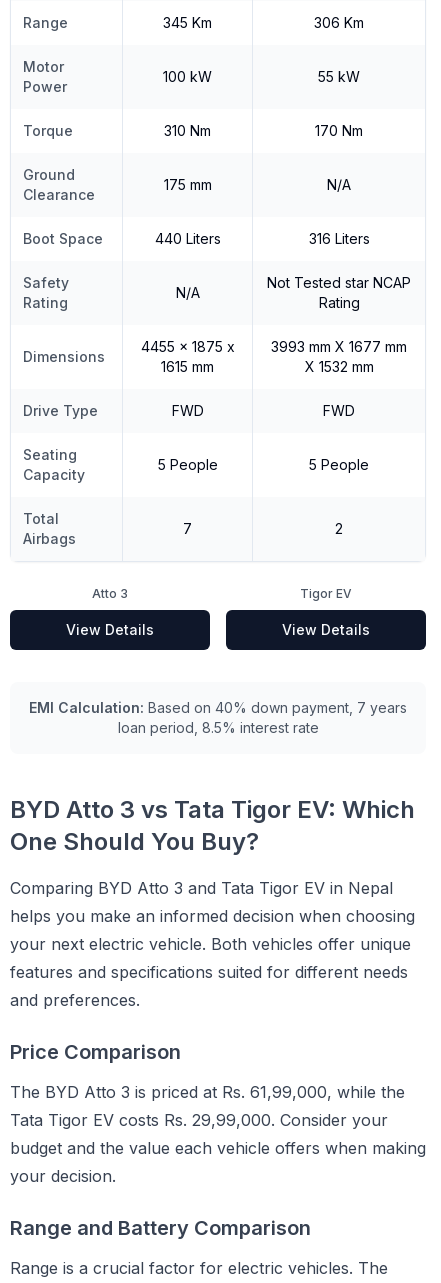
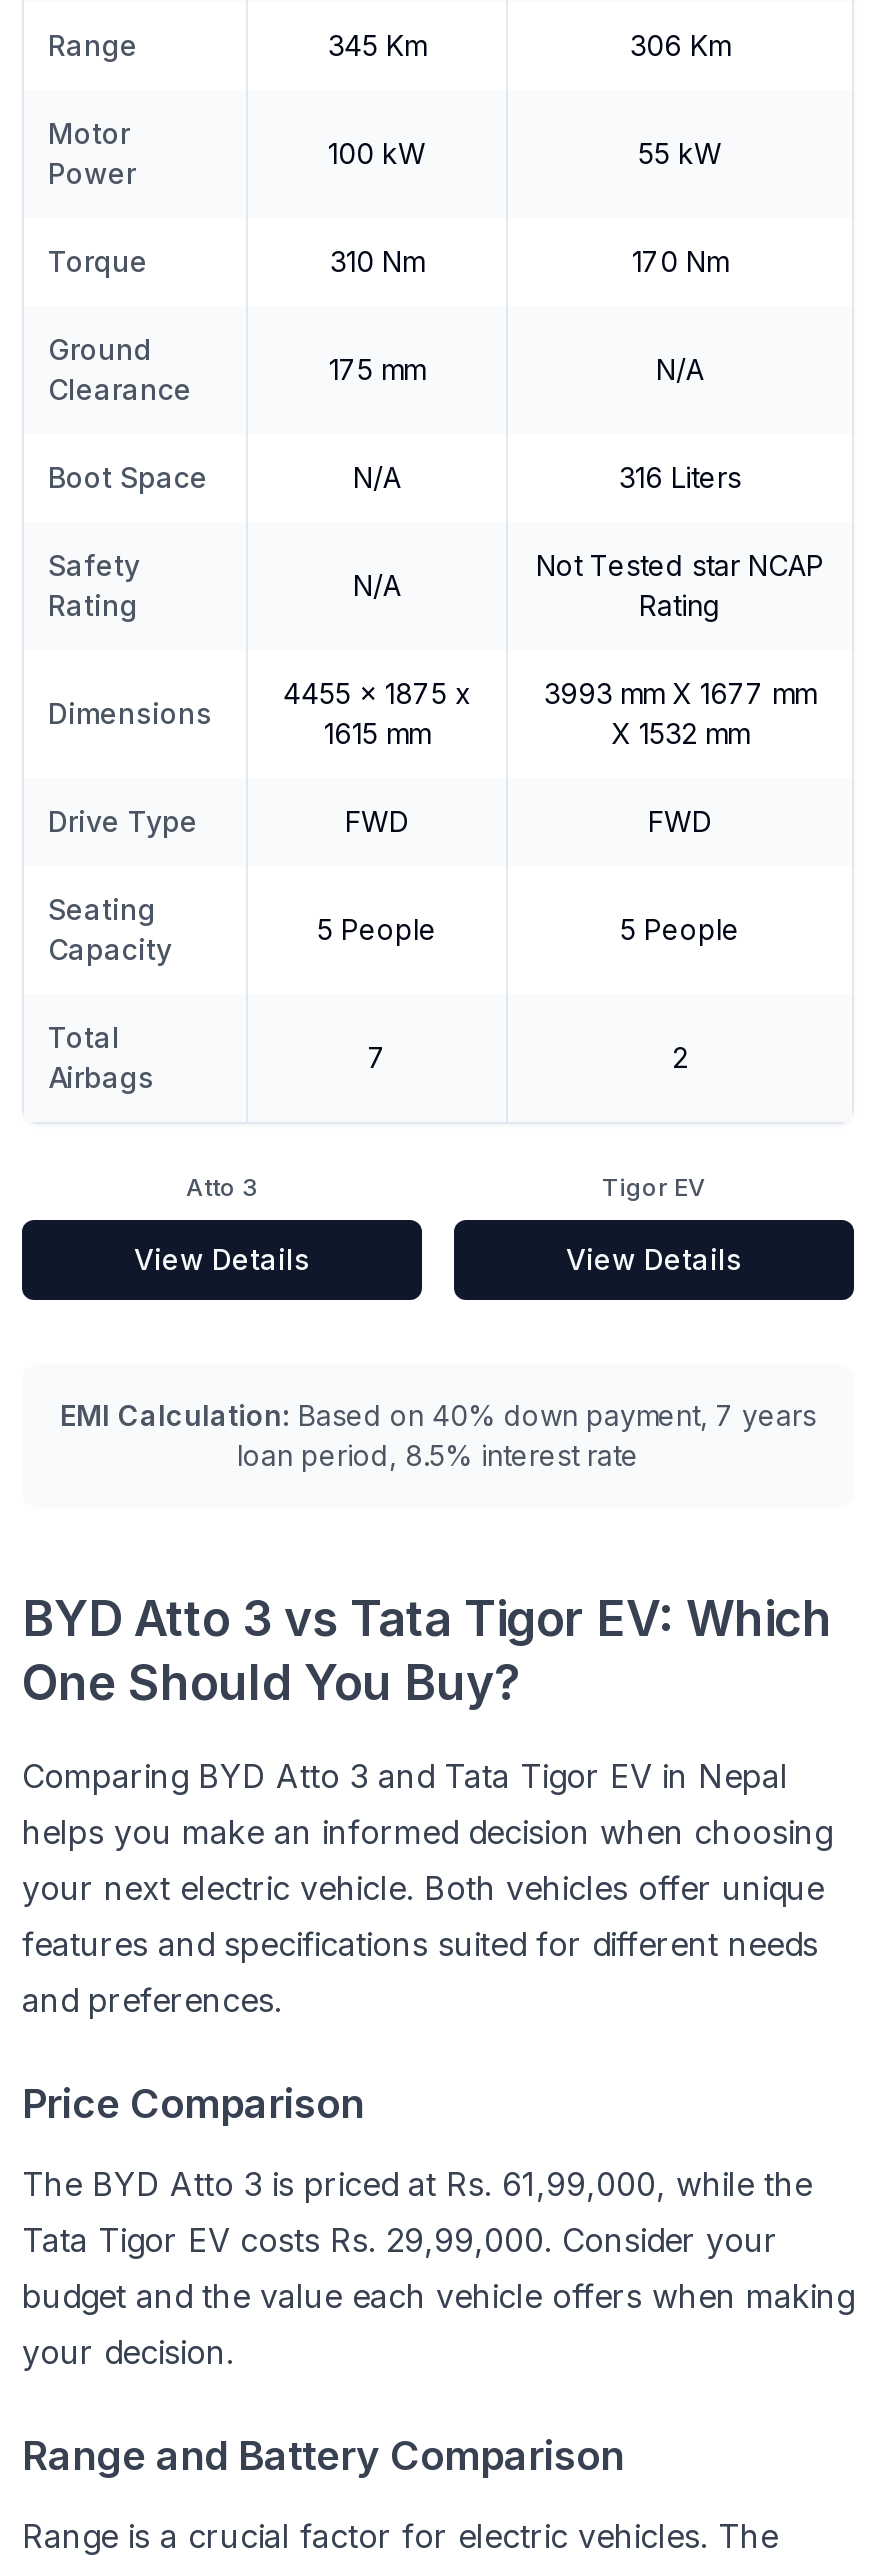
- 440 Liters
+ N/A
